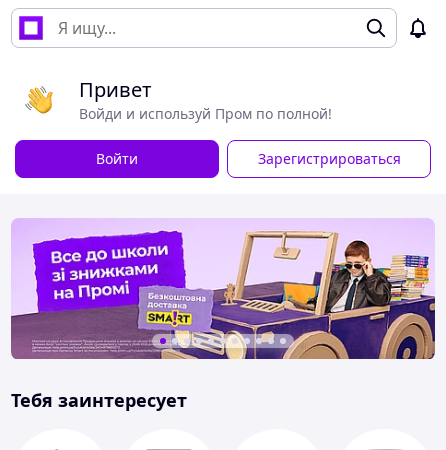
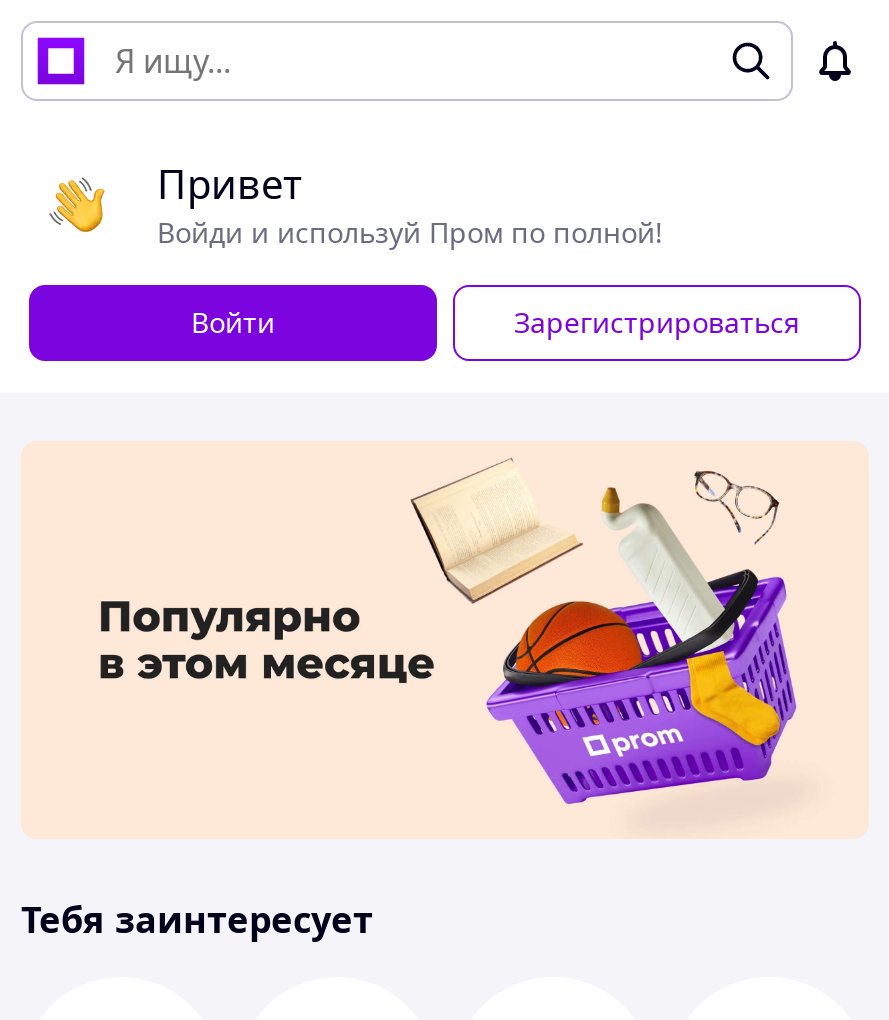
- [image]
+ [image]
